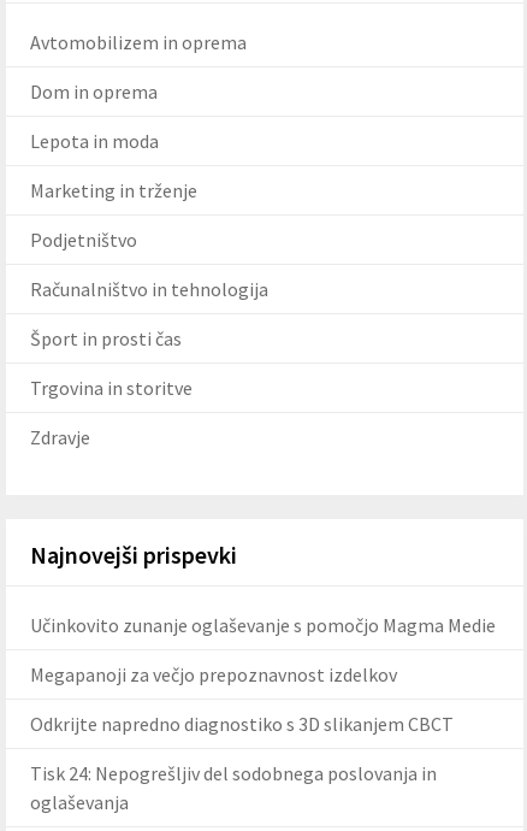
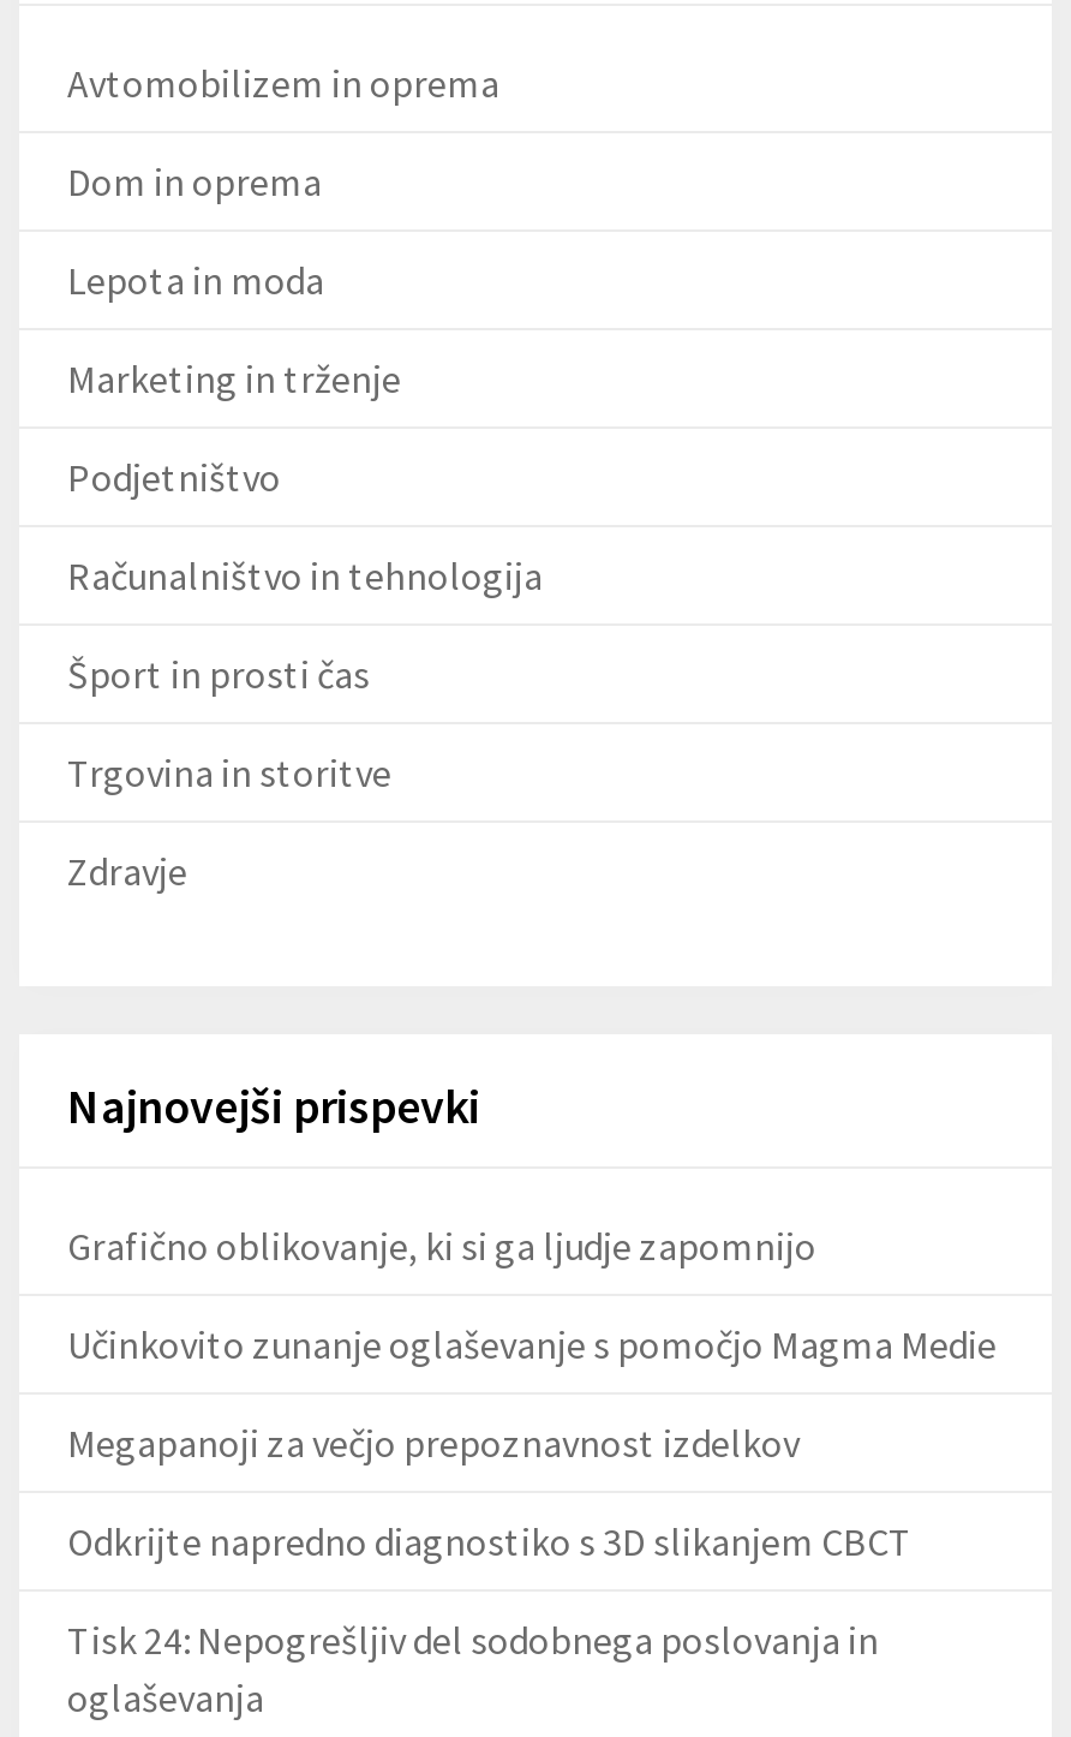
+ Grafično oblikovanje, ki si ga ljudje zapomnijo
